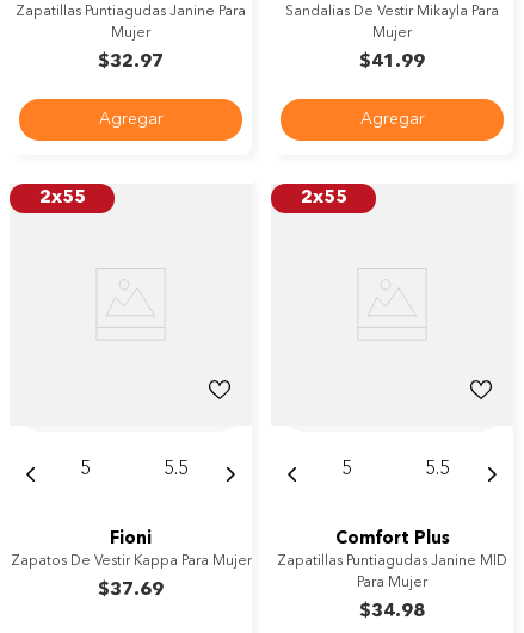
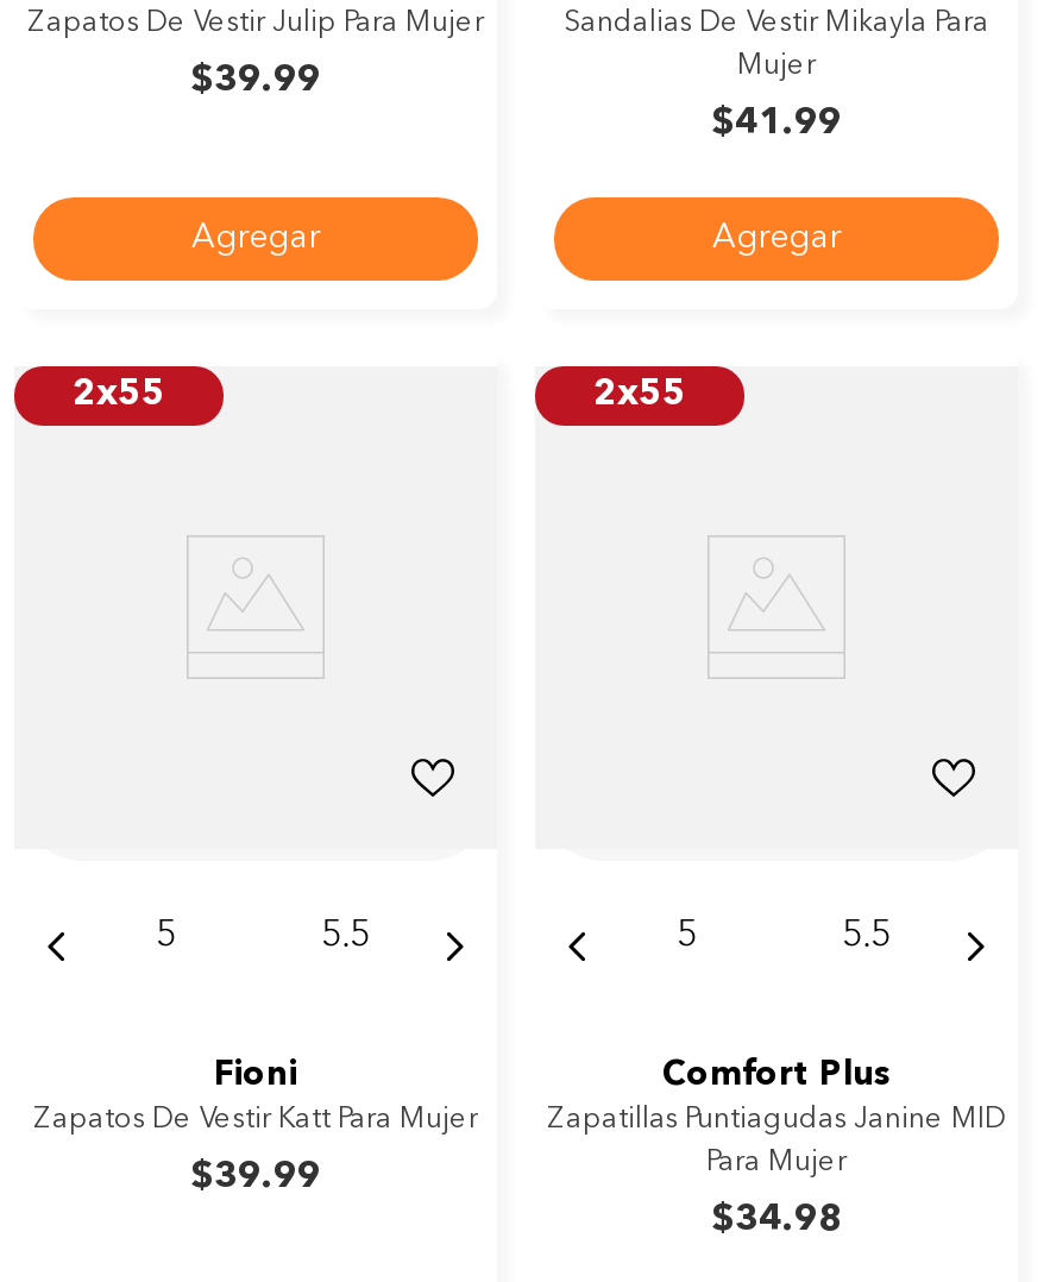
- Zapatillas Puntiagudas Janine Para
- Mujer
- $32.97
+ Zapatos De Vestir Julip Para Mujer
+ $39.99

- Zapatos De Vestir Kappa Para Mujer
+ Zapatos De Vestir Katt Para Mujer

- $37.69
+ $39.99
